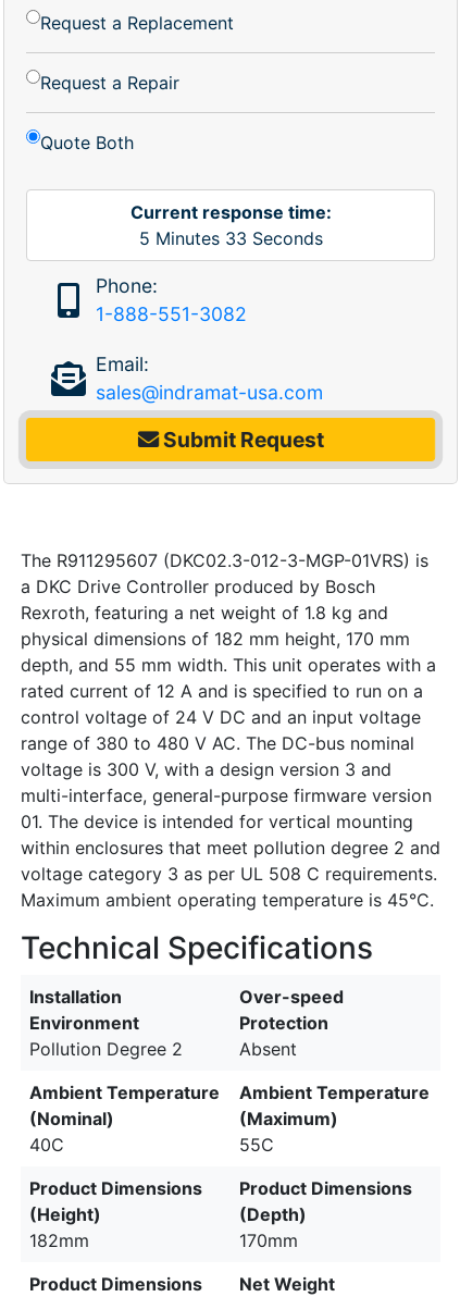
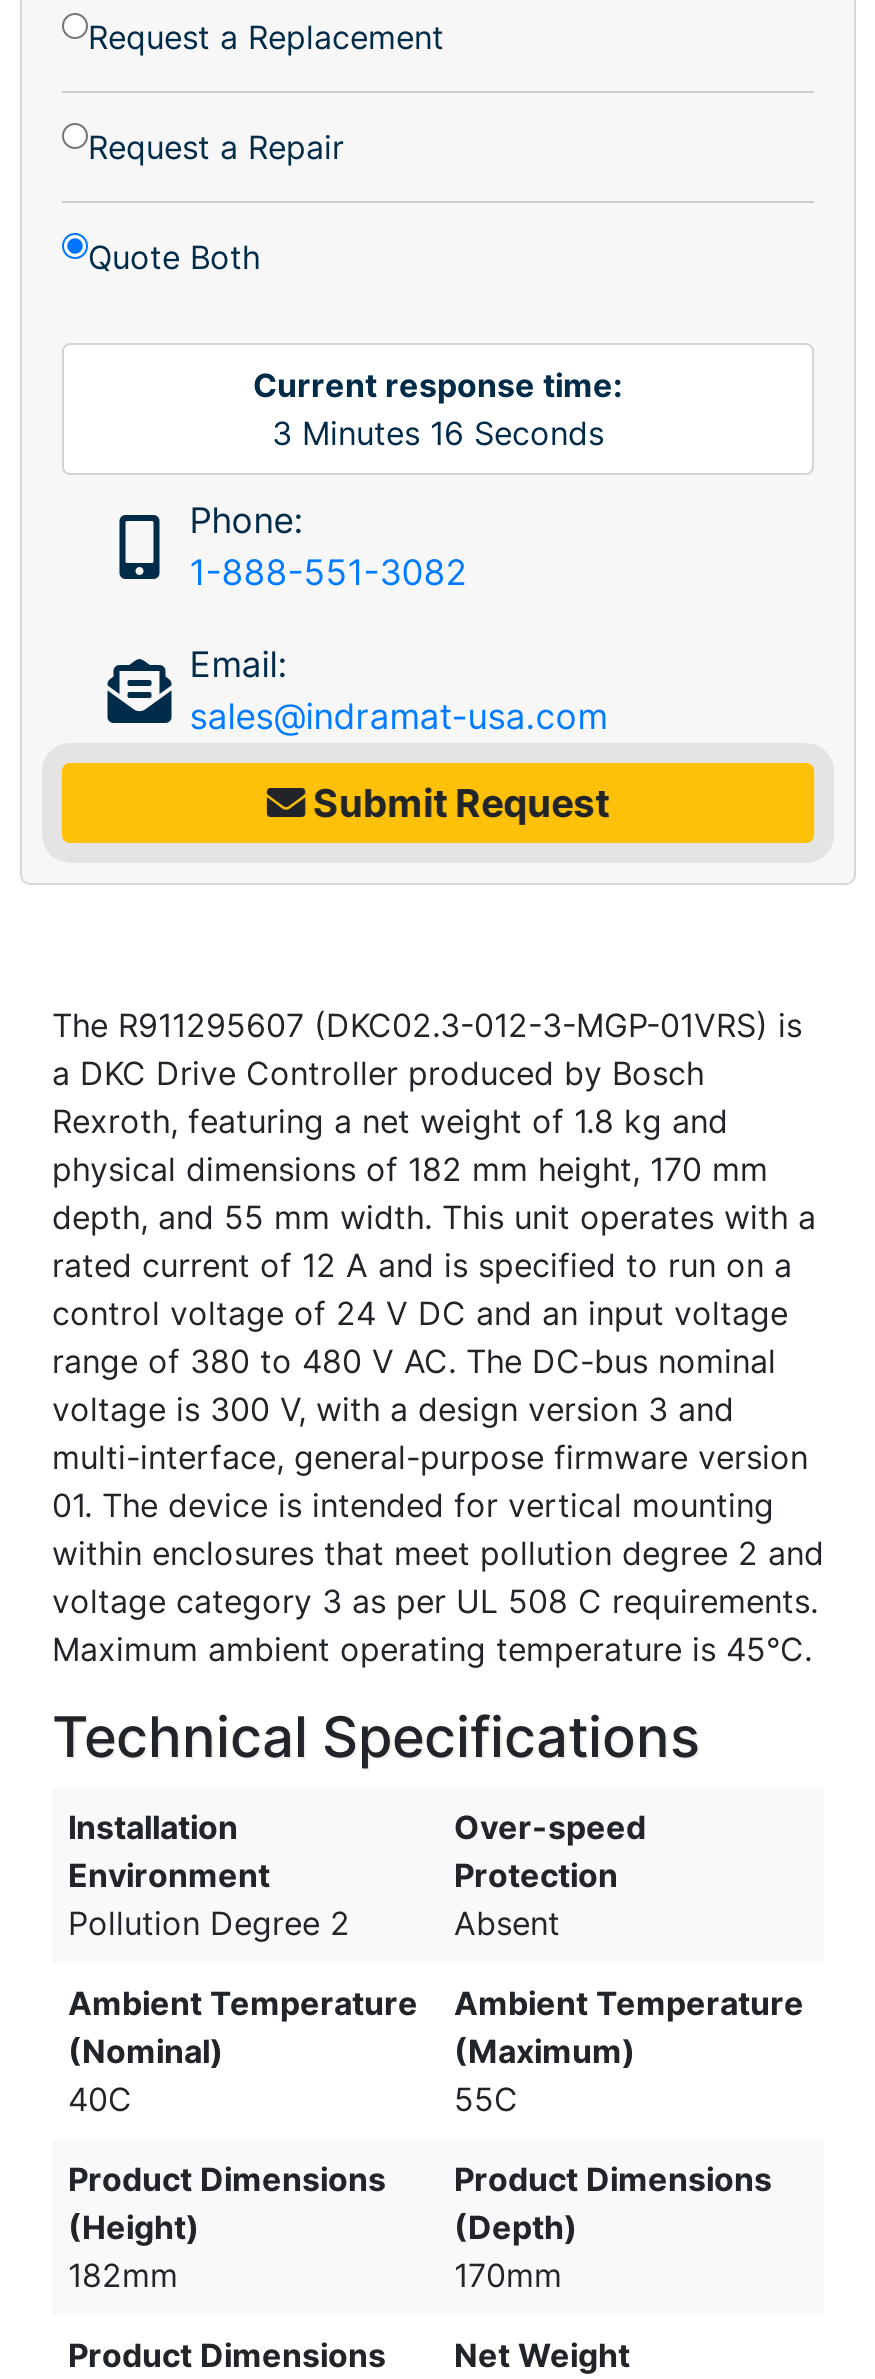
- 5 Minutes 33 Seconds
+ 3 Minutes 16 Seconds
